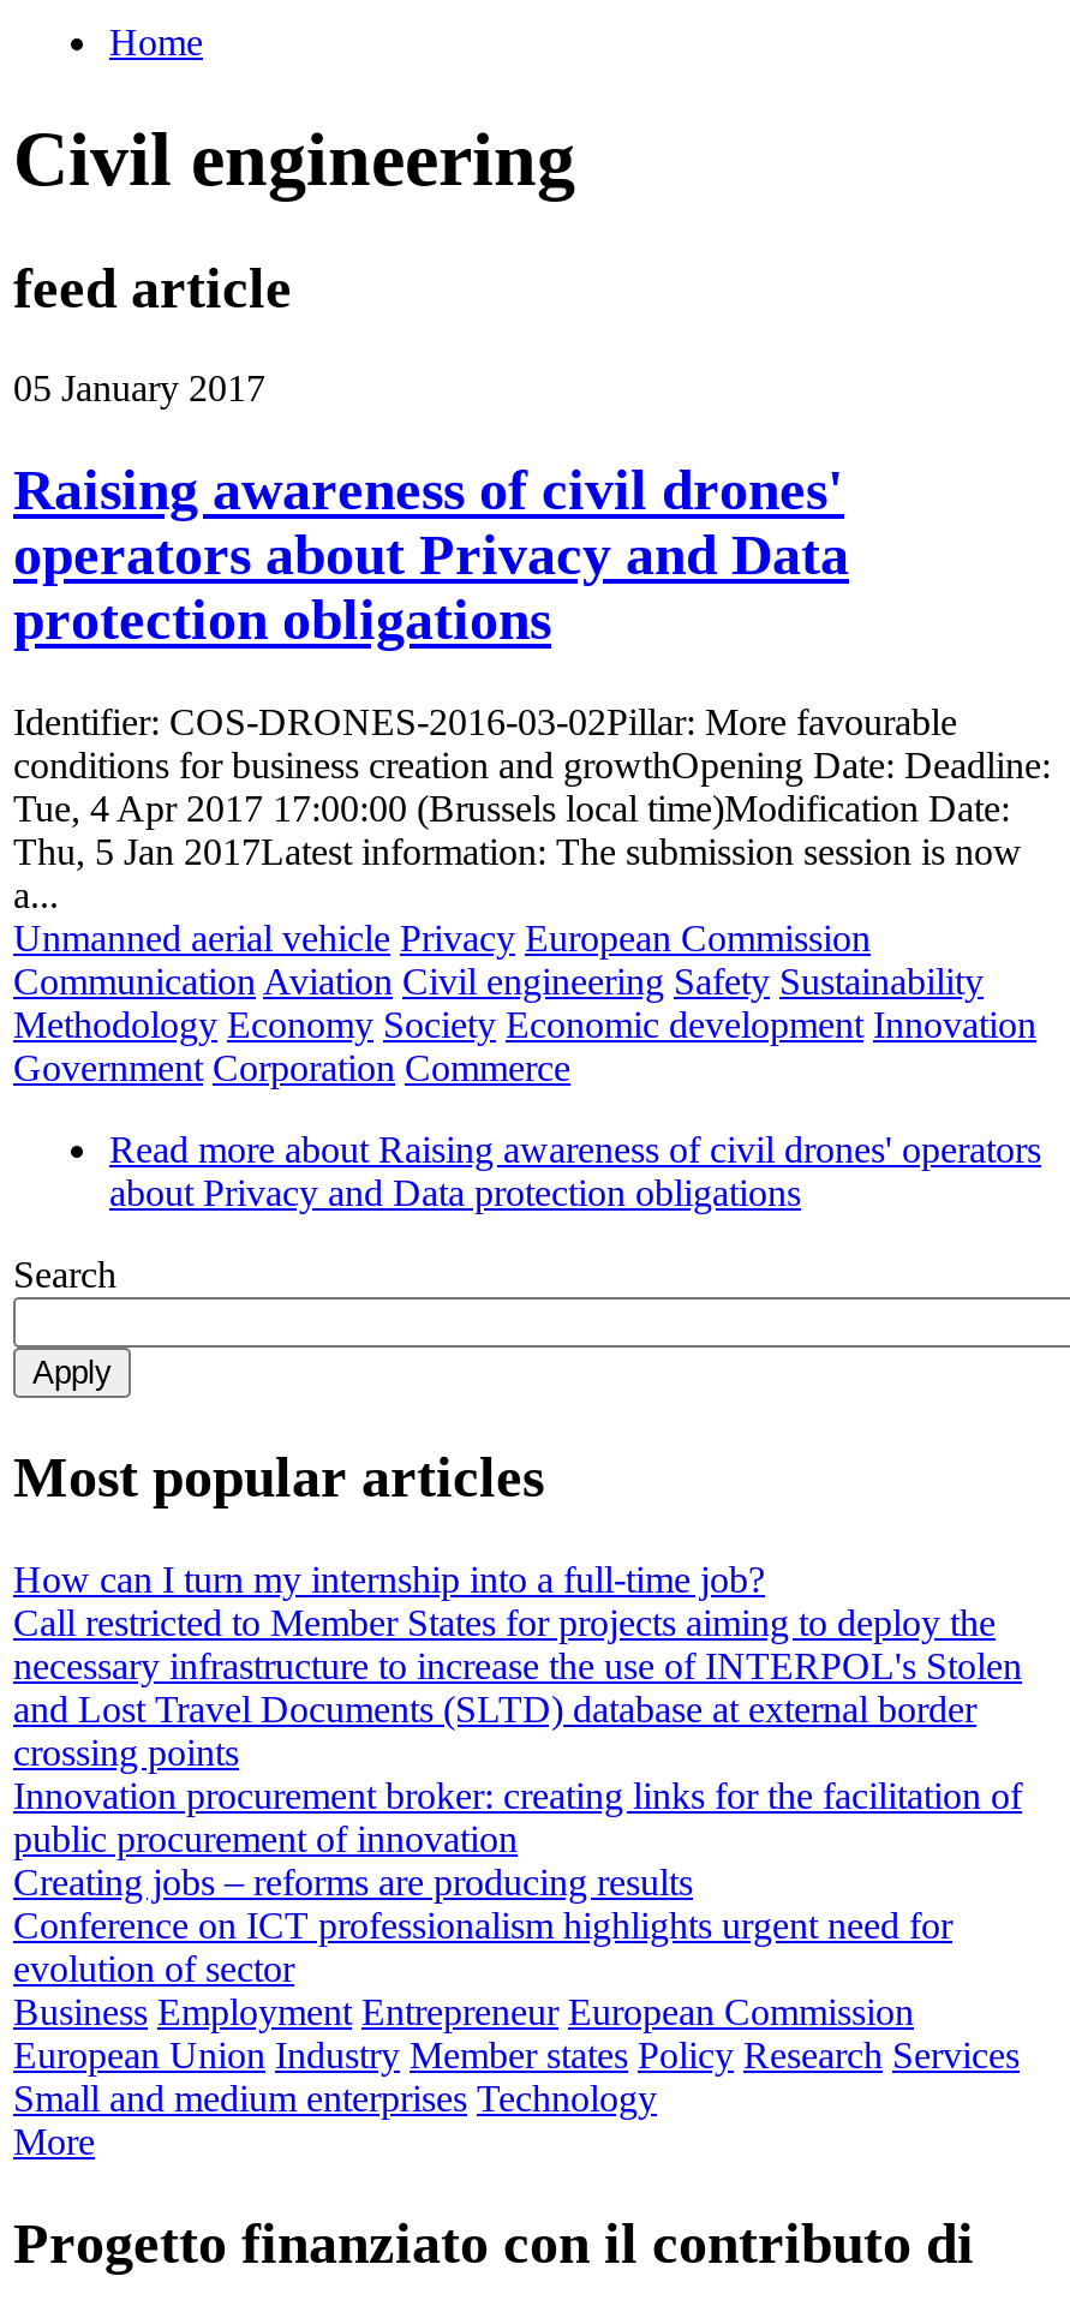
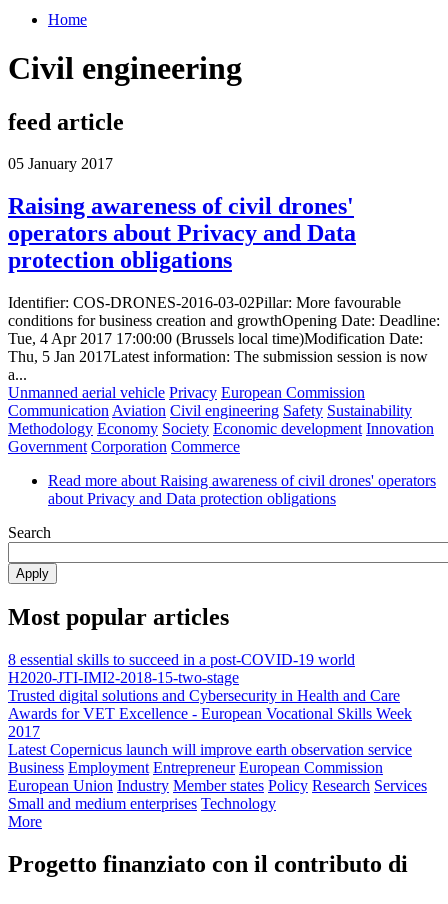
- How can I turn my internship into a full-time job?
- Call restricted to Member States for projects aiming to deploy the
- necessary infrastructure to increase the use of INTERPOL's Stolen
- and Lost Travel Documents (SLTD) database at external border
- crossing points
- Innovation procurement broker: creating links for the facilitation of
- public procurement of innovation
- Creating jobs – reforms are producing results
- Conference on ICT professionalism highlights urgent need for
- evolution of sector
+ 8 essential skills to succeed in a post-COVID-19 world
+ H2020-JTI-IMI2-2018-15-two-stage
+ Trusted digital solutions and Cybersecurity in Health and Care
+ Awards for VET Excellence - European Vocational Skills Week
+ 2017
+ Latest Copernicus launch will improve earth observation service
